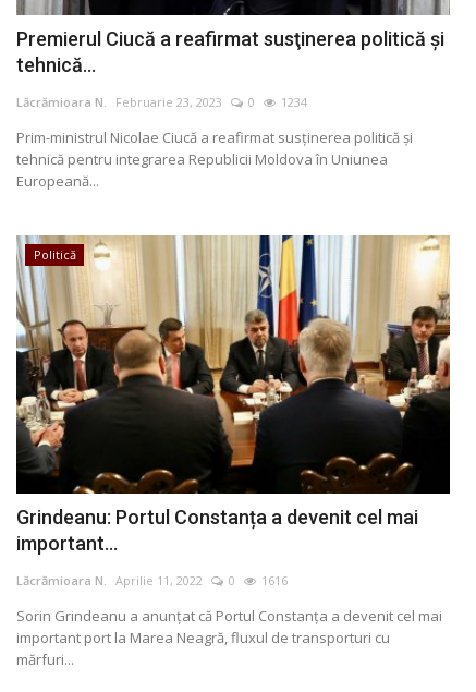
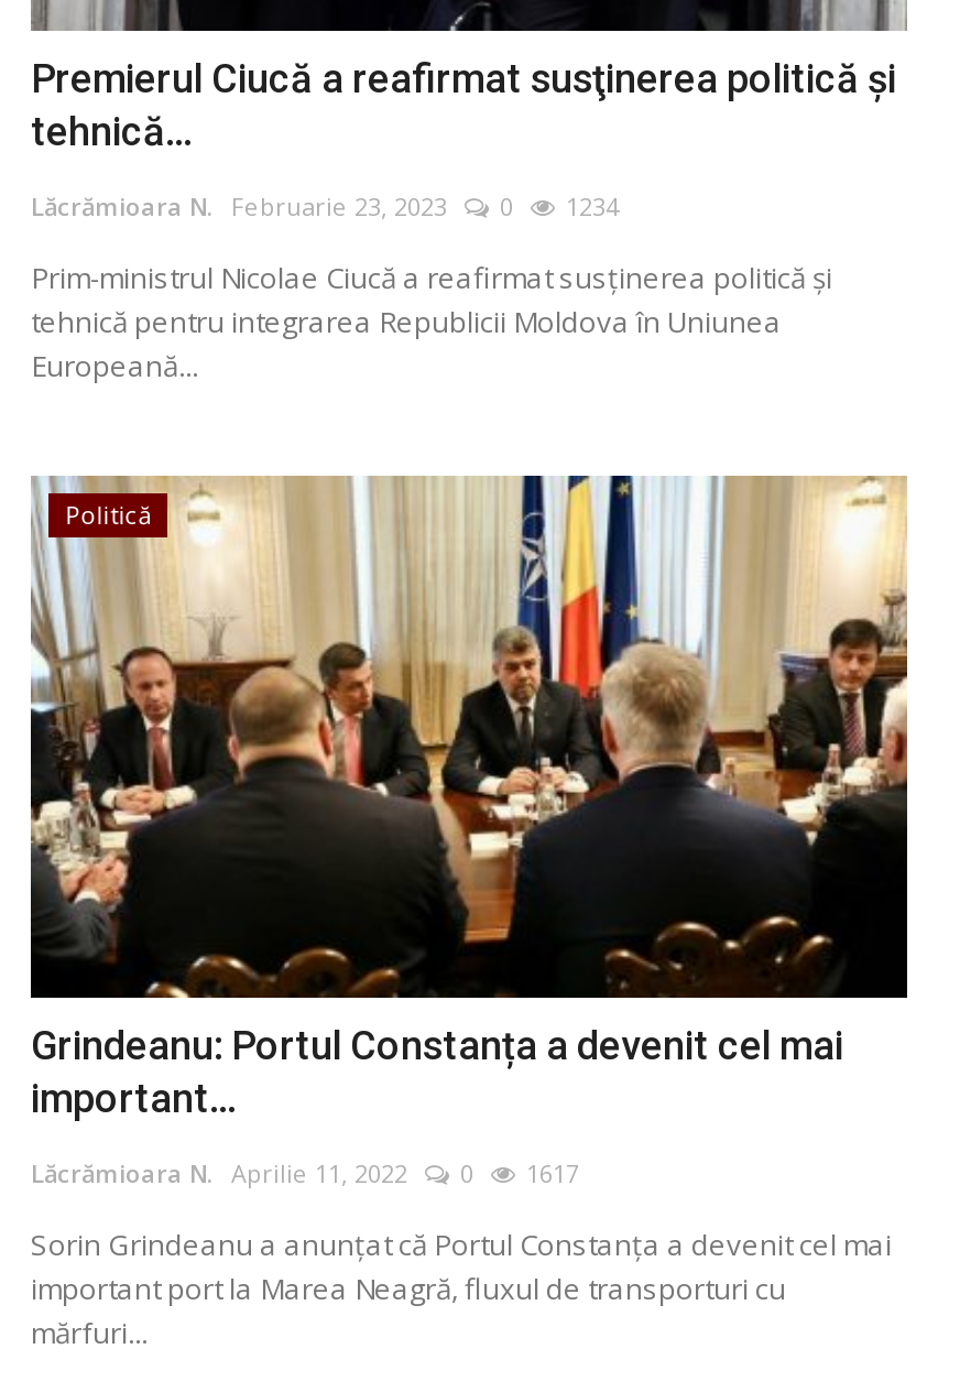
- Lăcrămioara N. Aprilie 11, 2022 0 1616
+ Lăcrămioara N. Aprilie 11, 2022 0 1617
